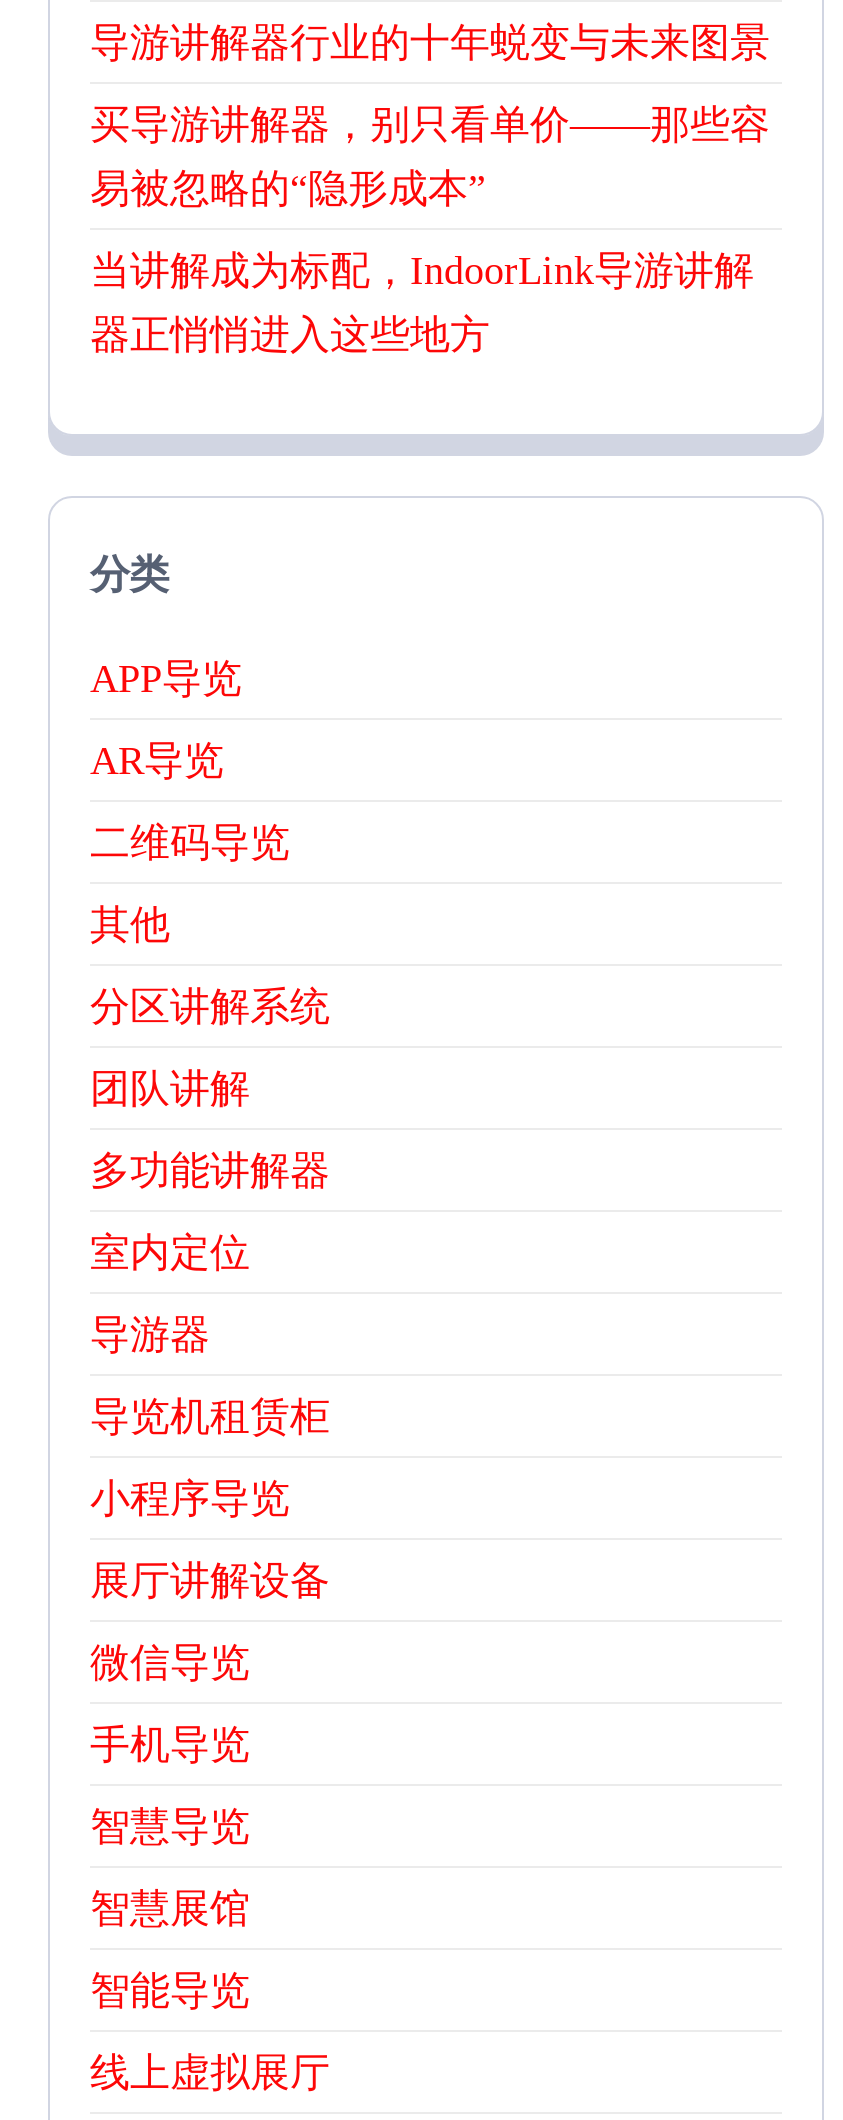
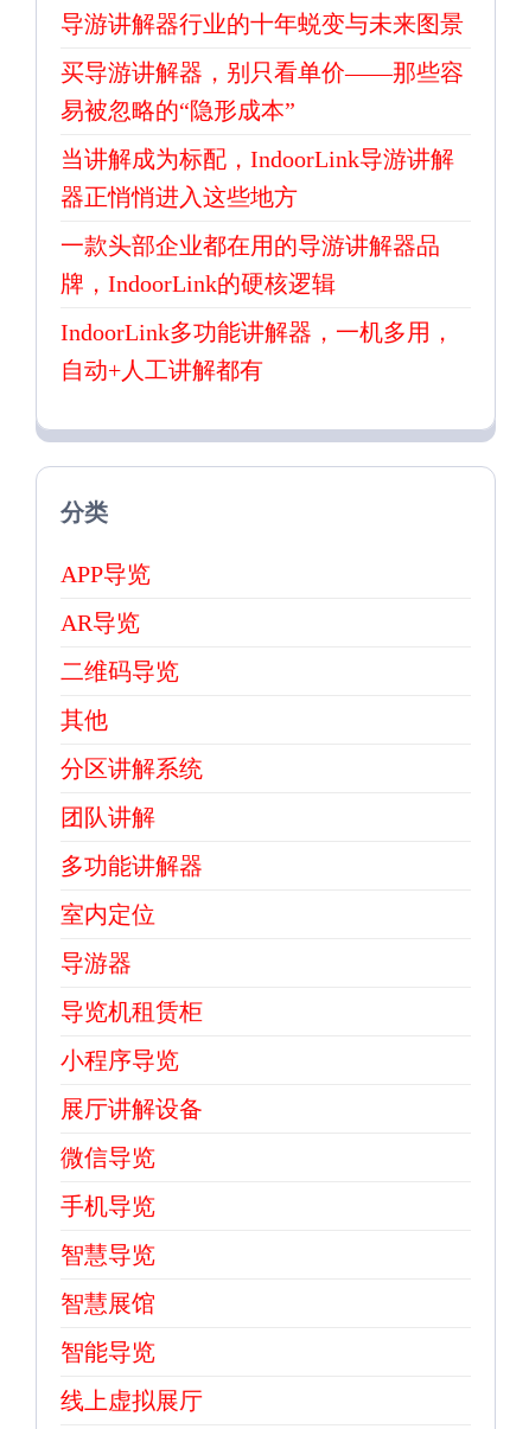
+ 一款头部企业都在用的导游讲解器品
+ 牌，IndoorLink的硬核逻辑
+ IndoorLink多功能讲解器，一机多用，
+ 自动+人工讲解都有
